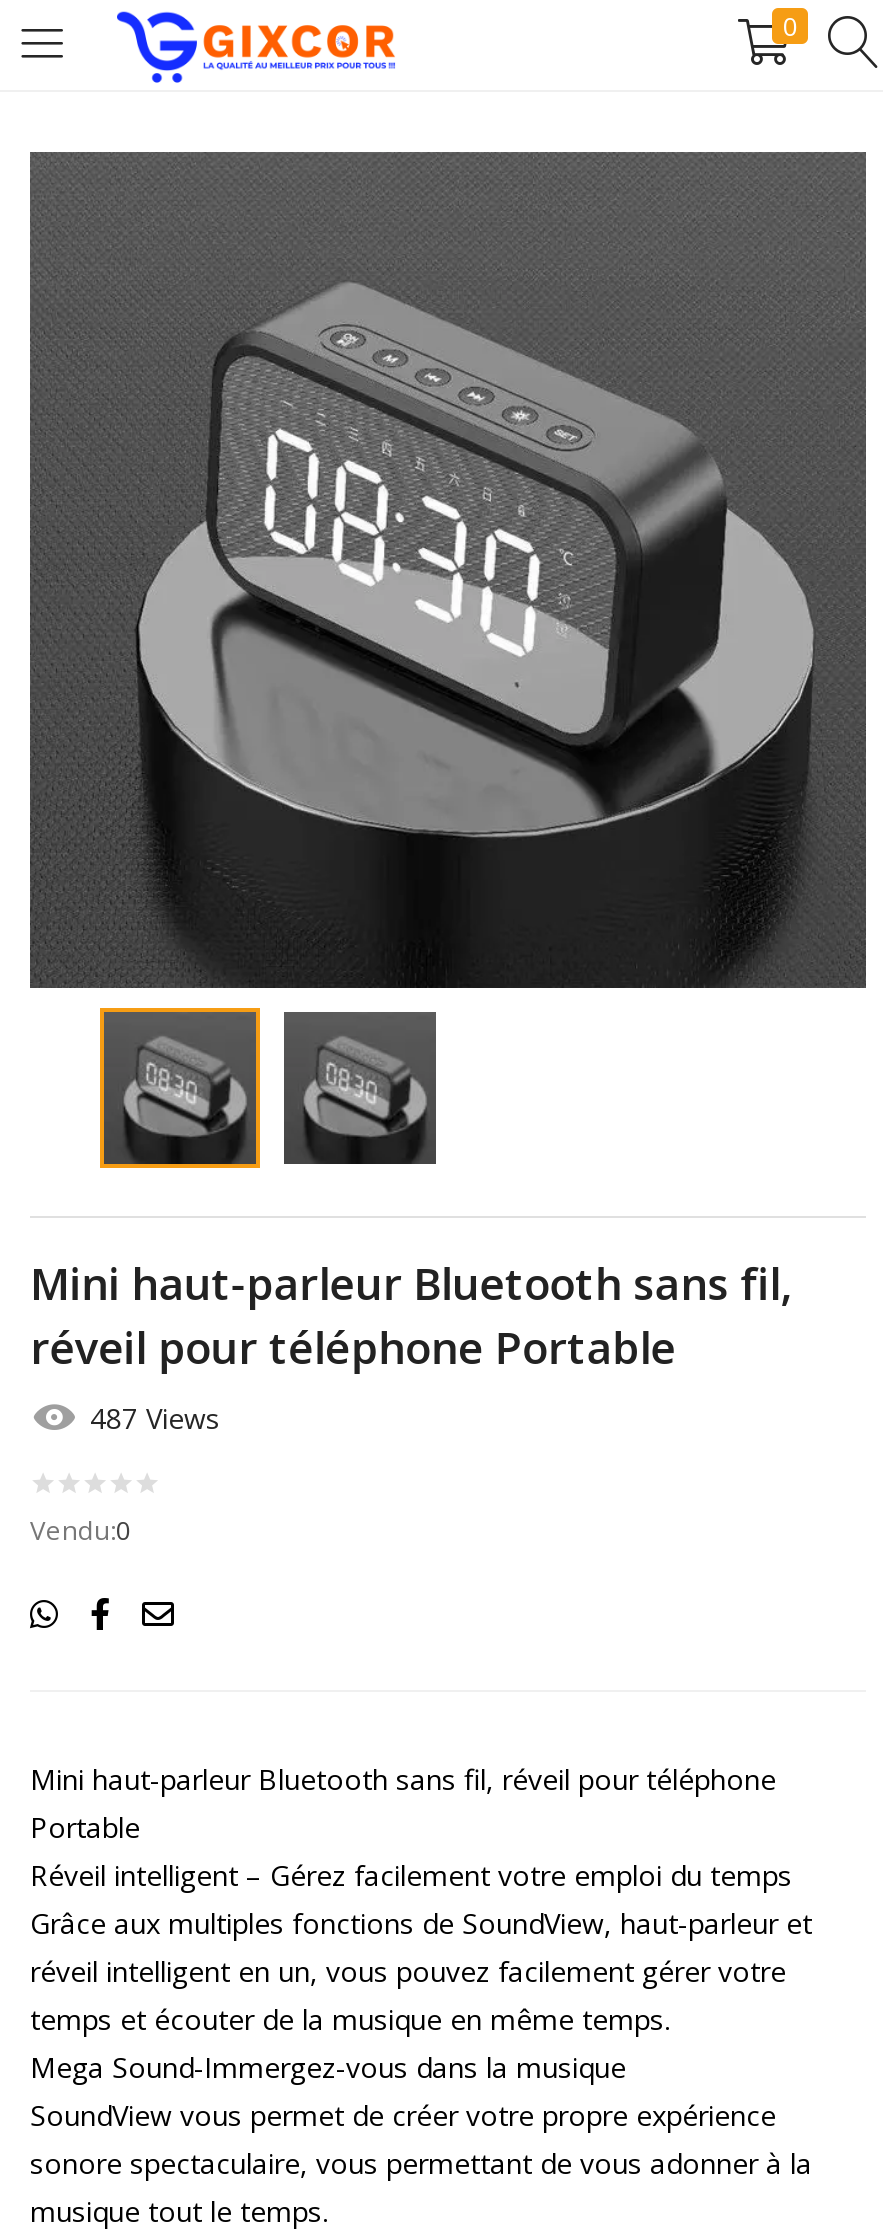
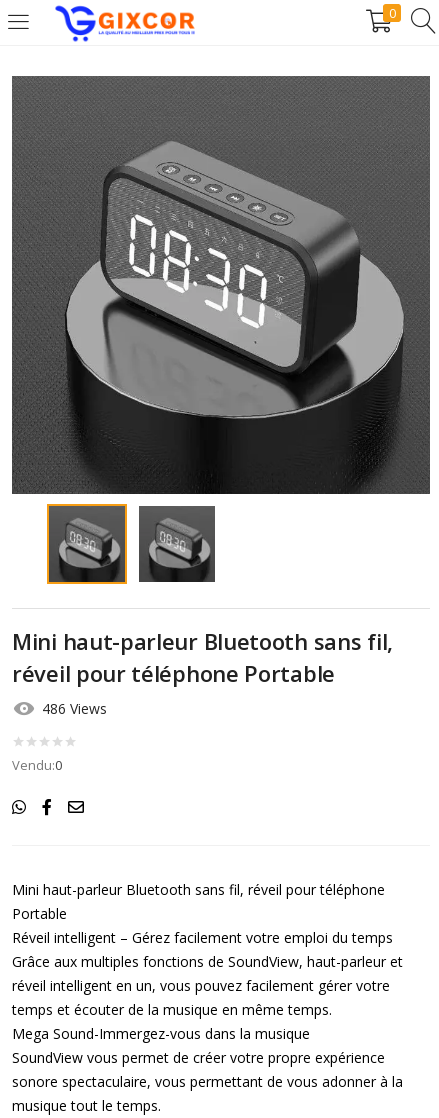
- 487 Views
+ 486 Views
